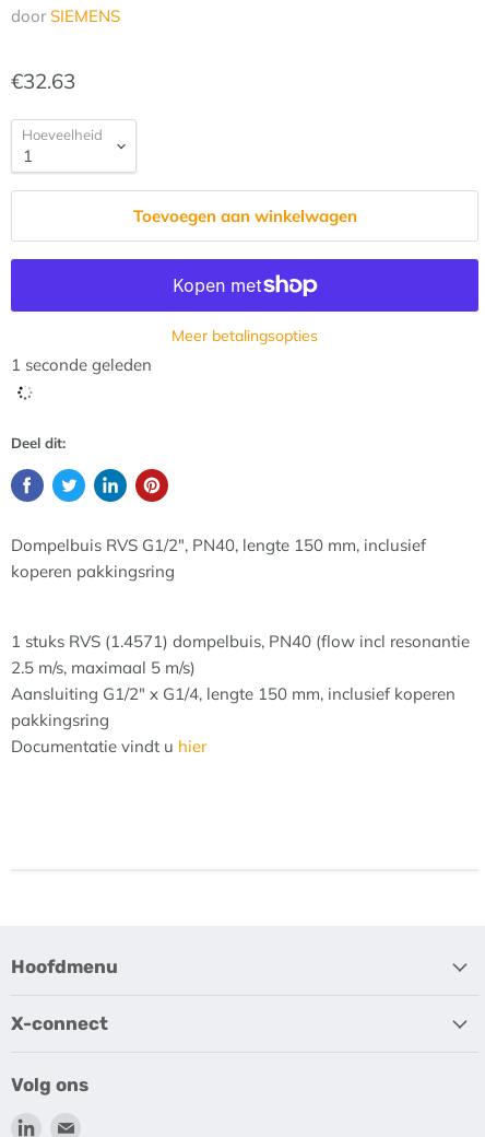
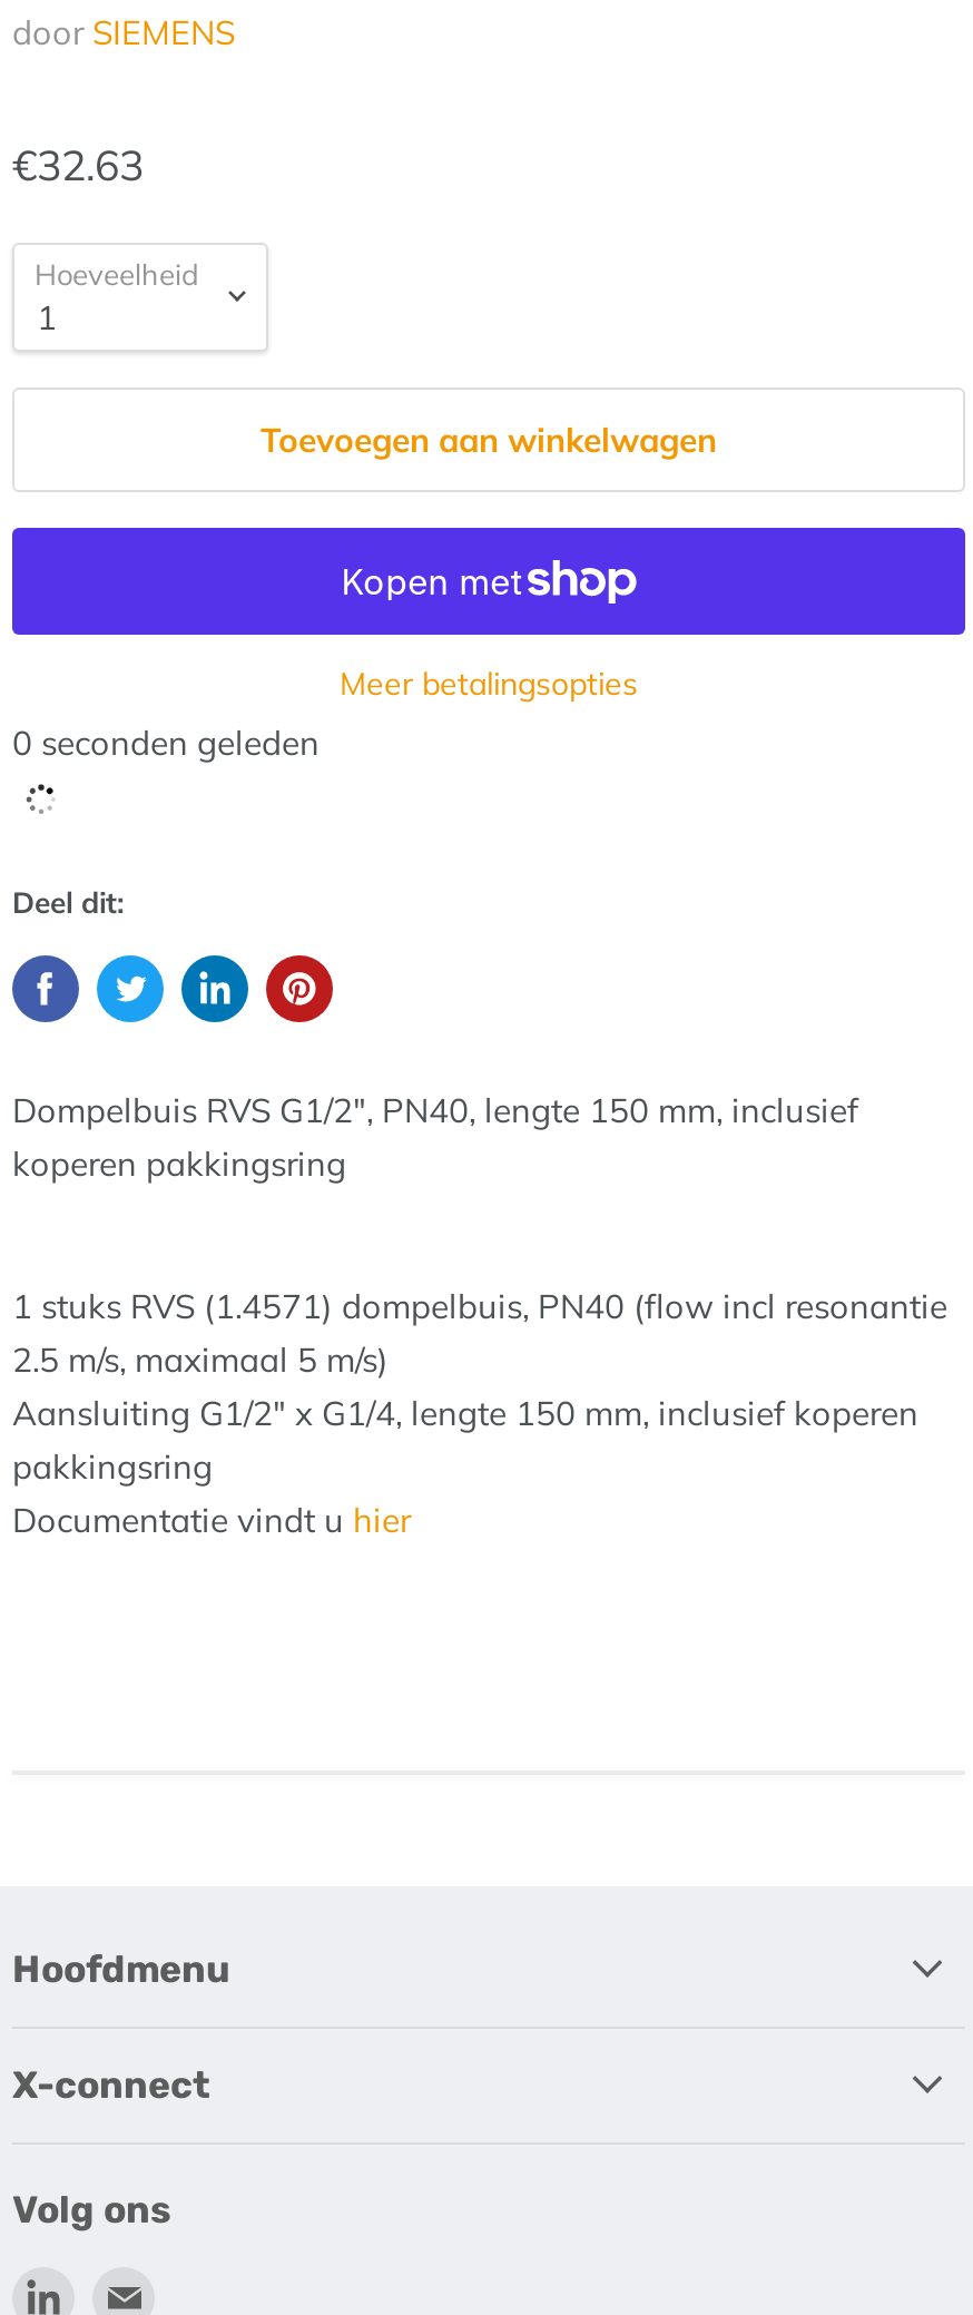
- 1 seconde geleden
+ 0 seconden geleden
